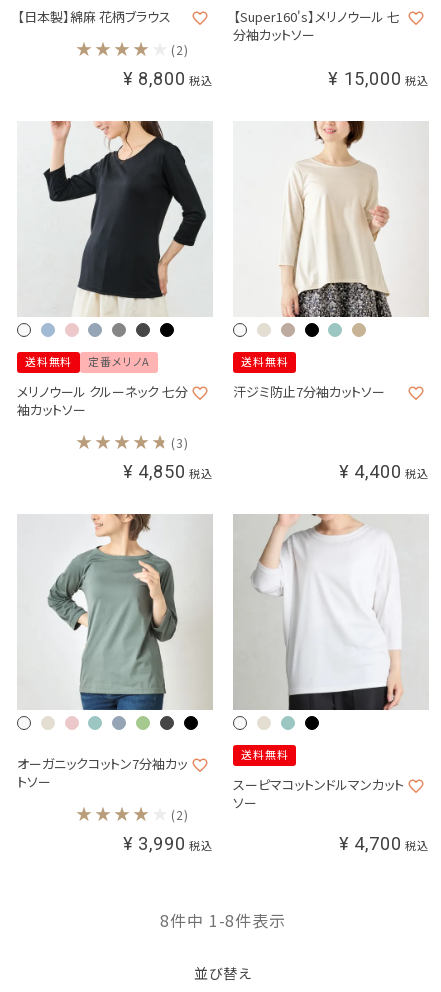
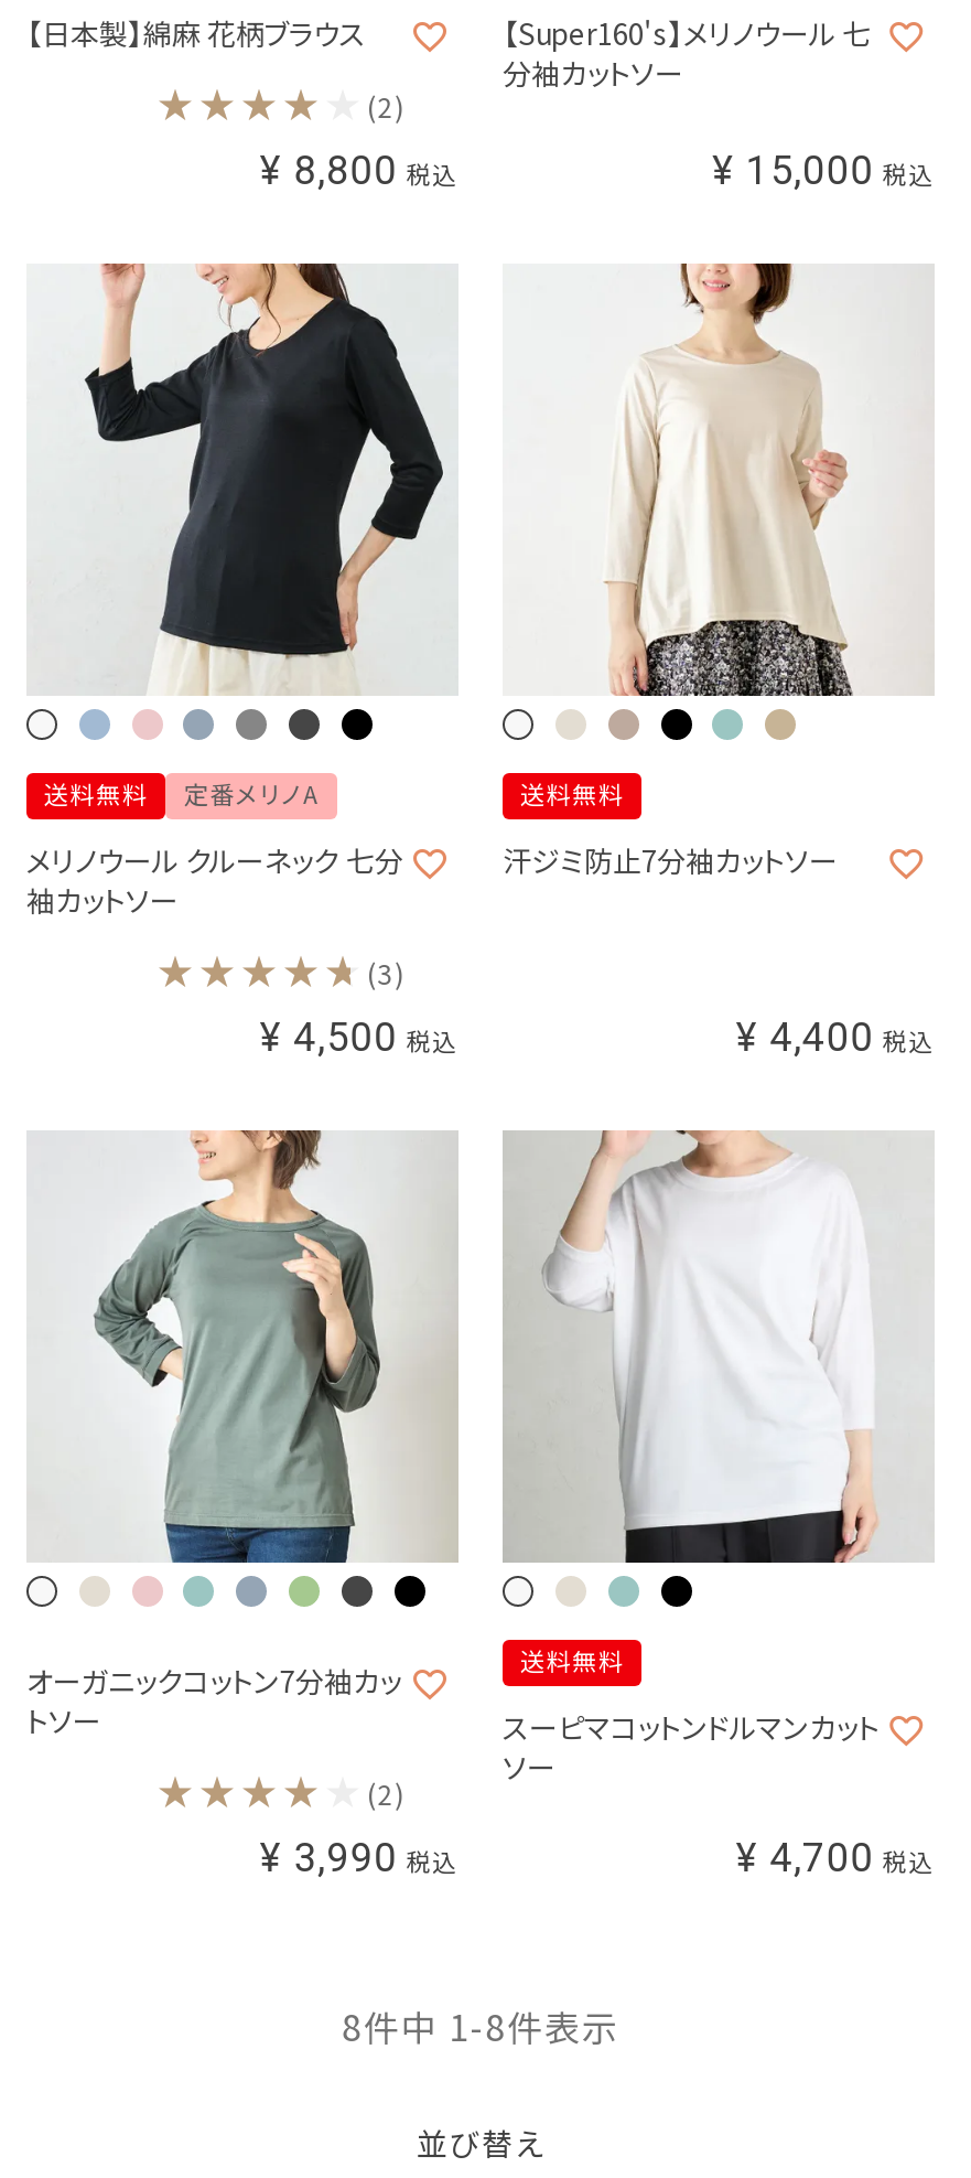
- ¥ 4,850 税込
+ ¥ 4,500 税込
